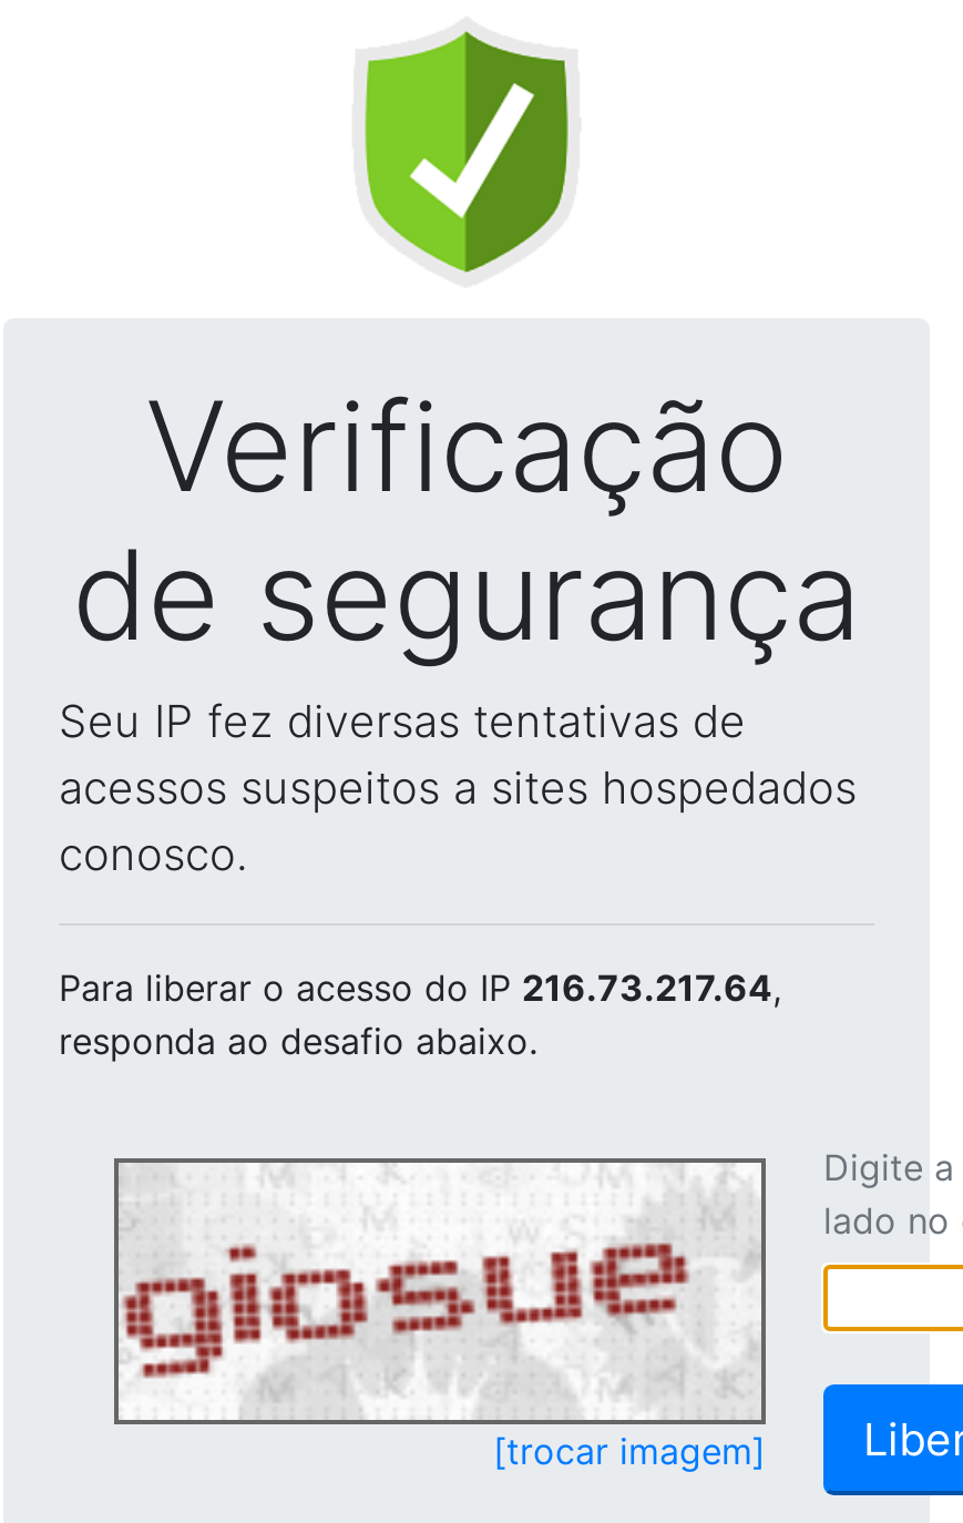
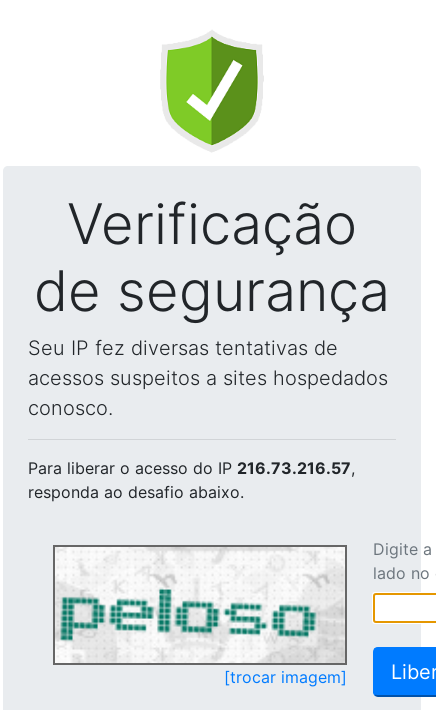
- Para liberar o acesso do IP 216.73.217.64,
+ Para liberar o acesso do IP 216.73.216.57,

- [image]
+ [image]
